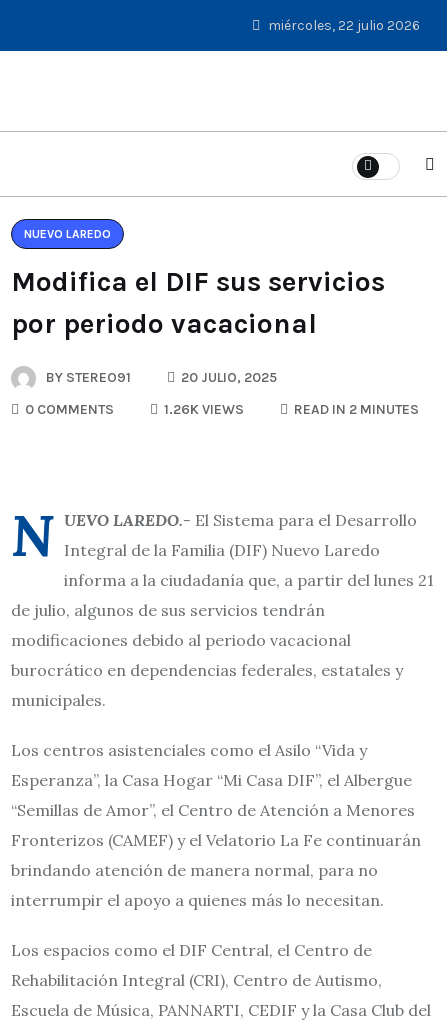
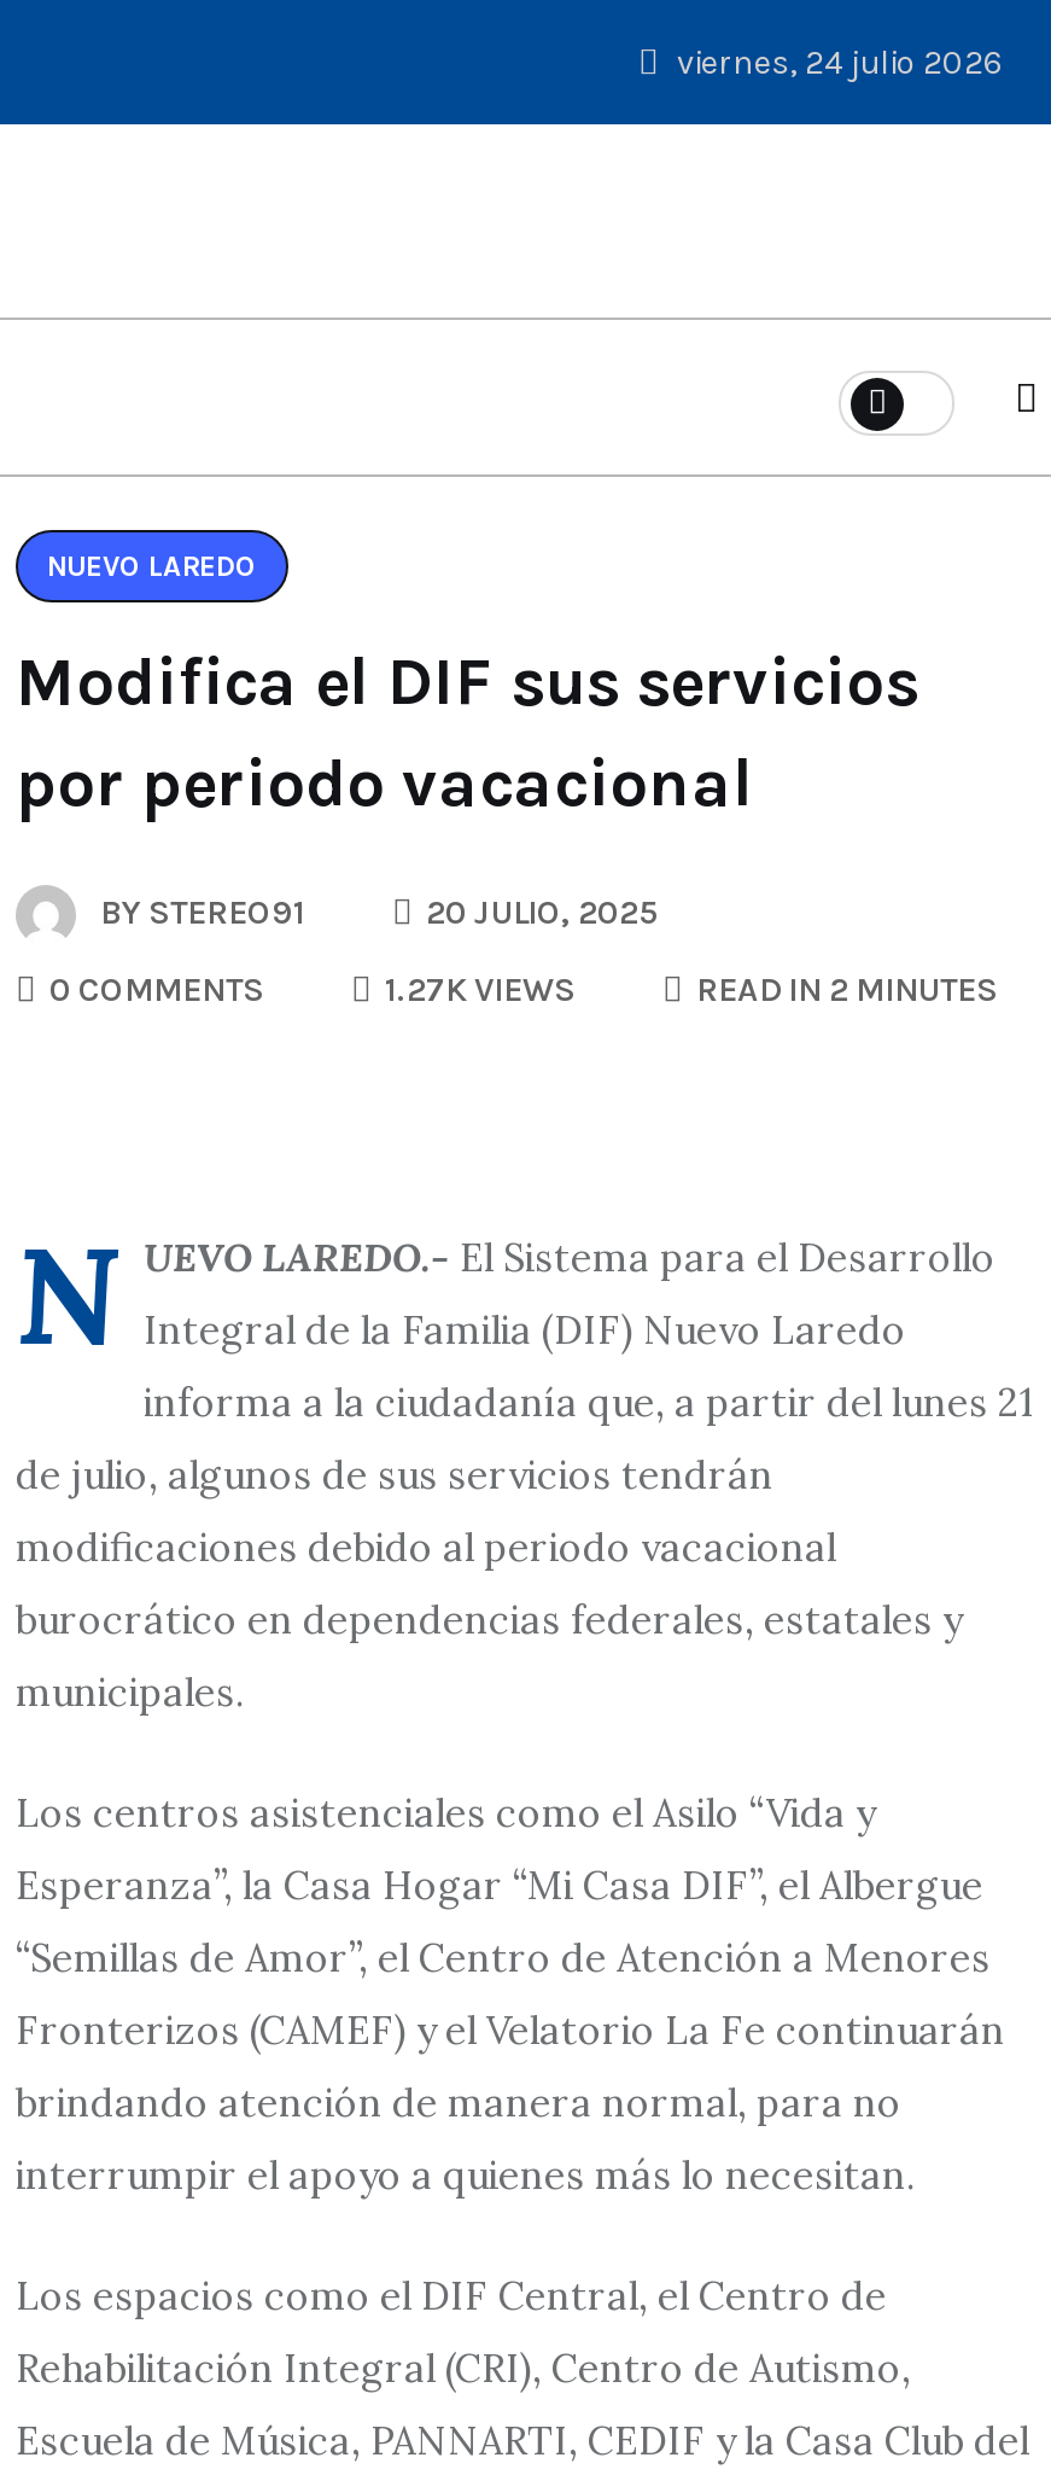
- miércoles, 22 julio 2026
+ viernes, 24 julio 2026

- 1.26K VIEWS
+ 1.27K VIEWS
